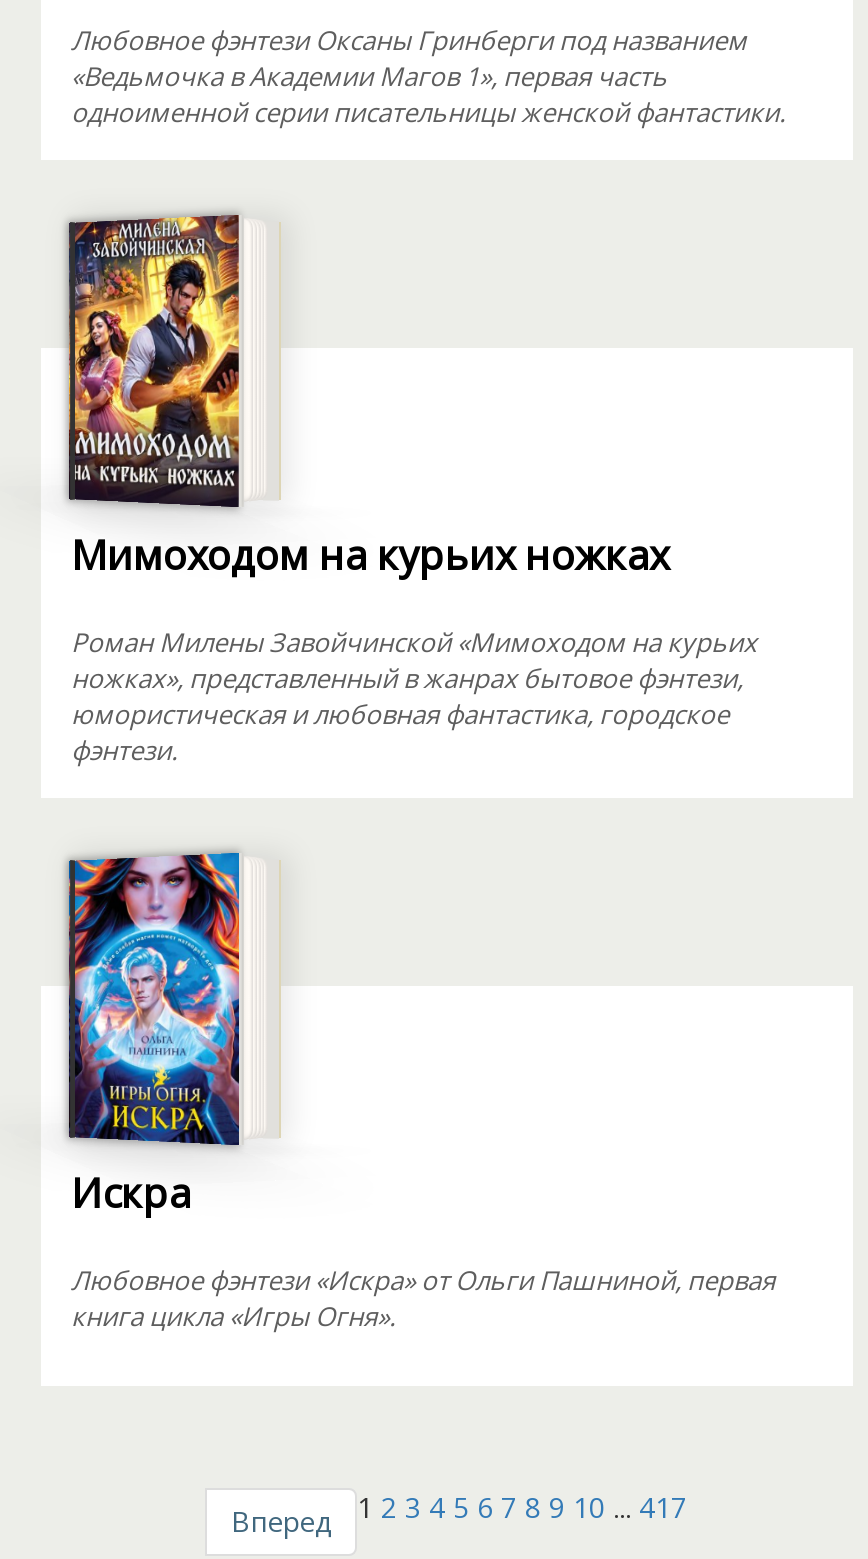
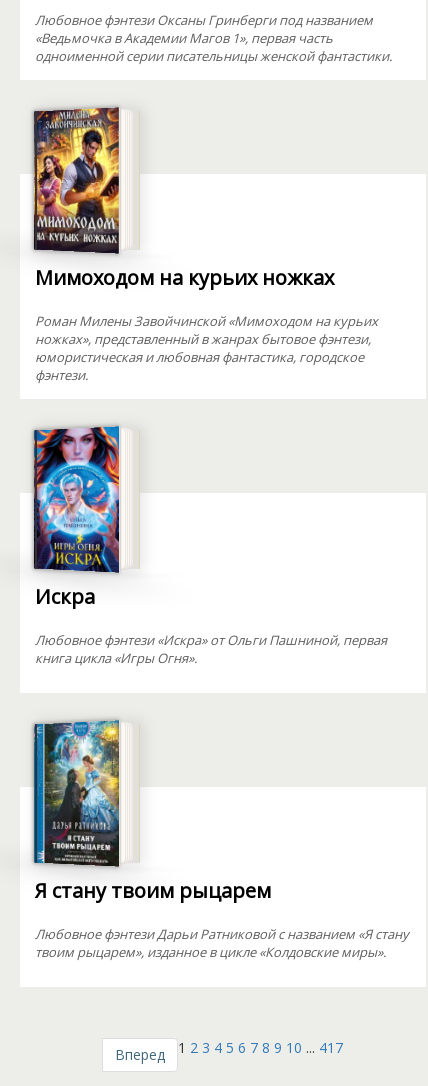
+ [image]
+ Я стану твоим рыцарем
+ Любовное фэнтези Дарьи Ратниковой с названием «Я стану
+ твоим рыцарем», изданное в цикле «Колдовские миры».
